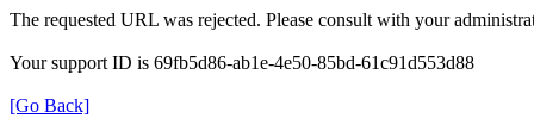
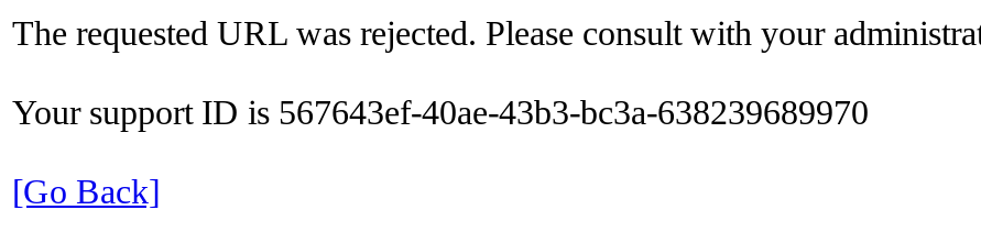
- Your support ID is 69fb5d86-ab1e-4e50-85bd-61c91d553d88
+ Your support ID is 567643ef-40ae-43b3-bc3a-638239689970
